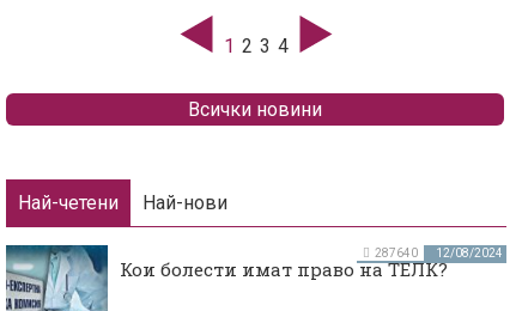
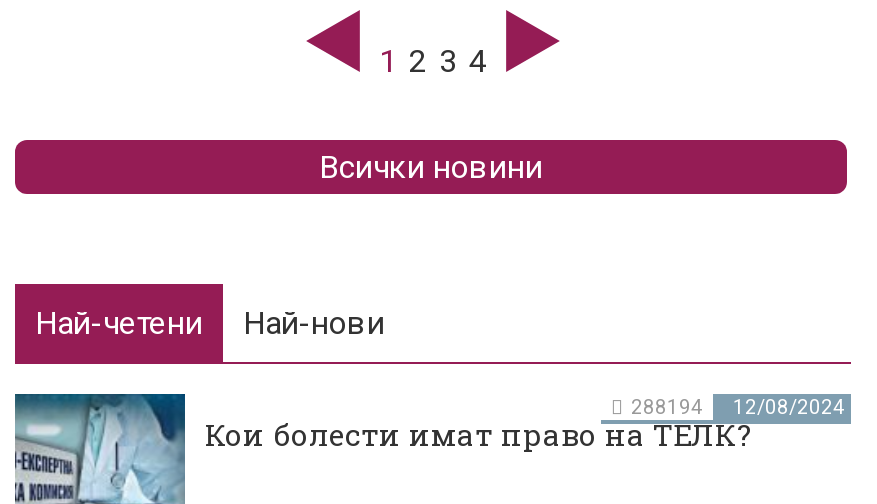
- 287640 12/08/2024
+ 288194 12/08/2024
